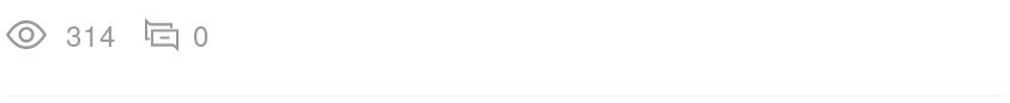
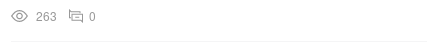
- 314 0
+ 263 0
